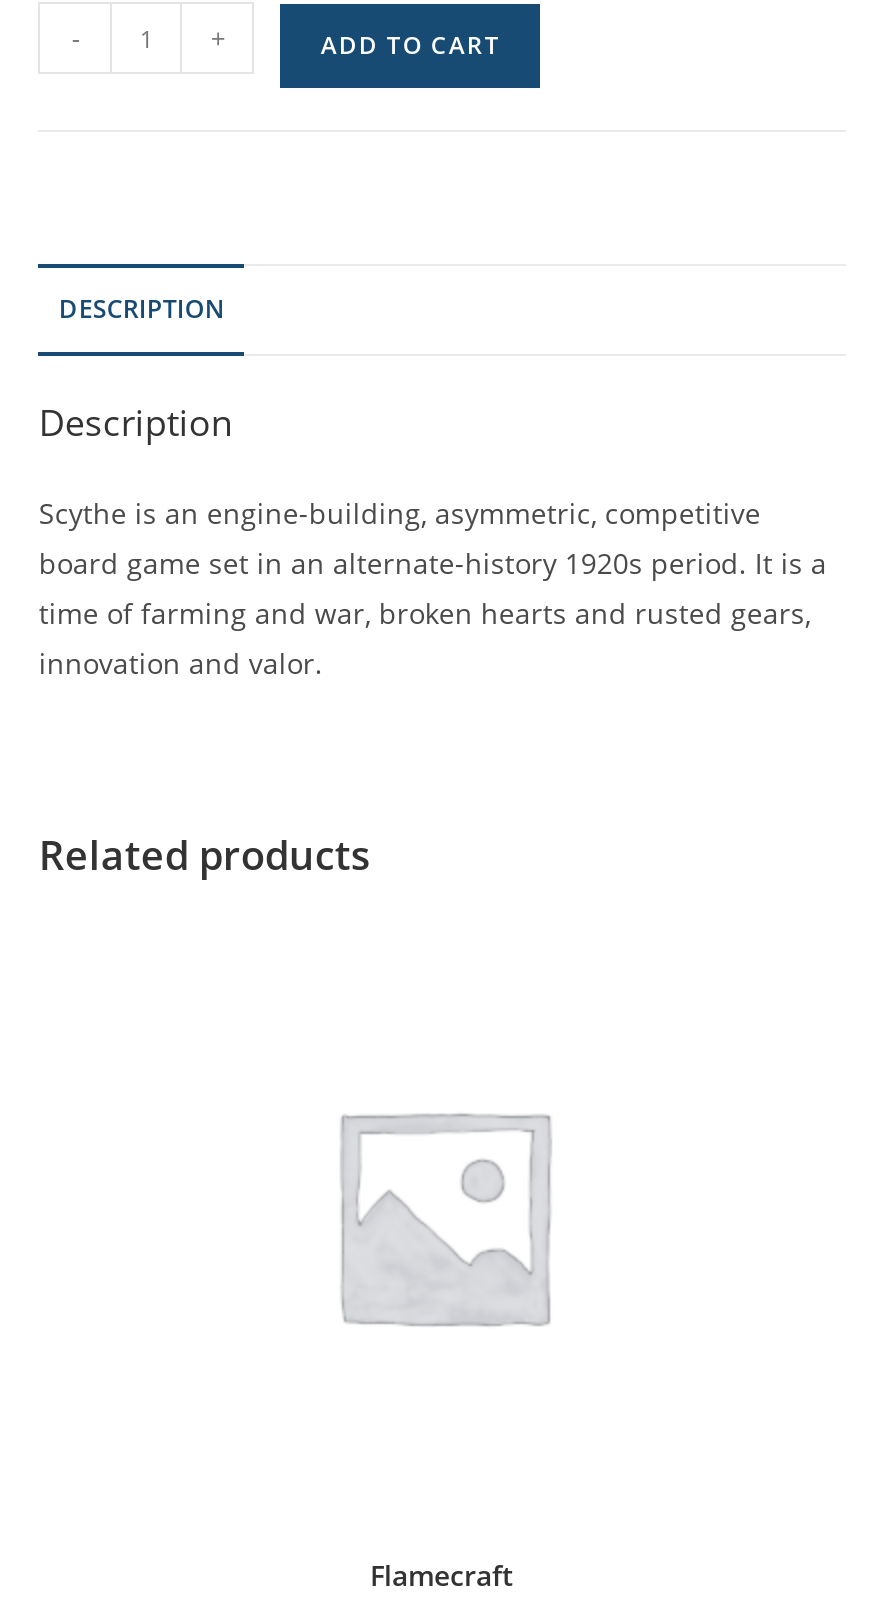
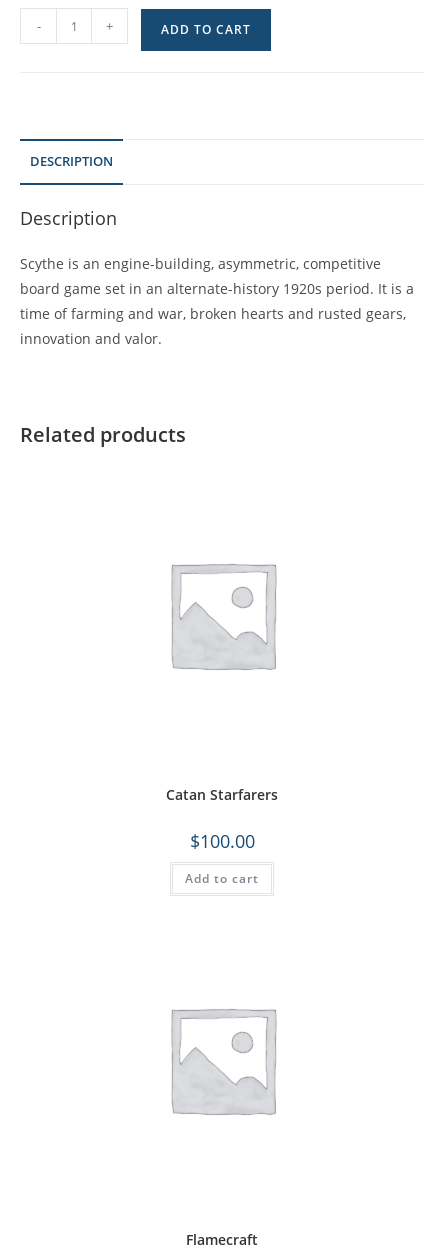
+ Catan Starfarers
+ $100.00
+ Add to cart
